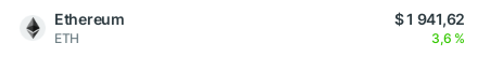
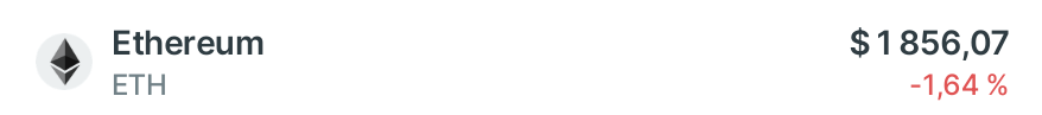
- $ 1 941,62
+ $ 1 856,07

- 3,6 %
+ -1,64 %
